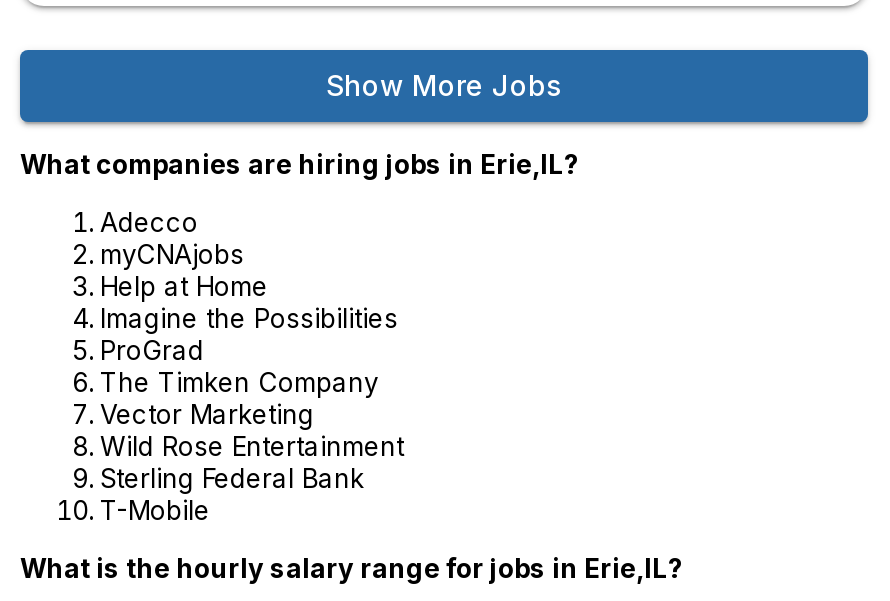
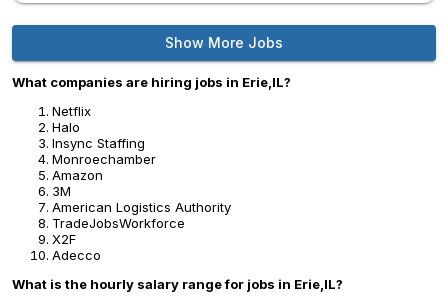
+ Netflix
+ Halo
+ Insync Staffing
+ Monroechamber
+ Amazon
+ 3M
+ American Logistics Authority
+ TradeJobsWorkforce
+ X2F

moved down: Adecco

- myCNAjobs
- Help at Home
- Imagine the Possibilities
- ProGrad
- The Timken Company
- Vector Marketing
- Wild Rose Entertainment
- Sterling Federal Bank
- T-Mobile
